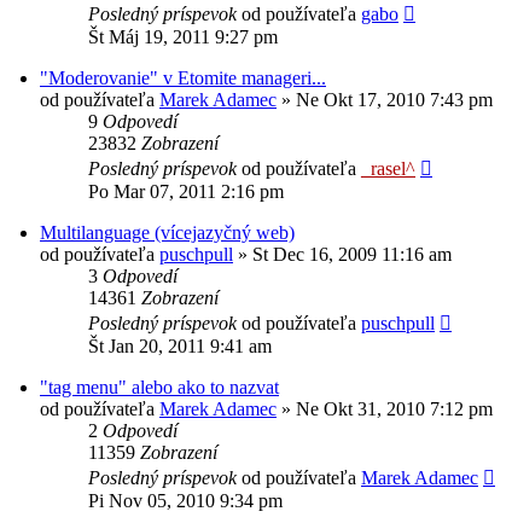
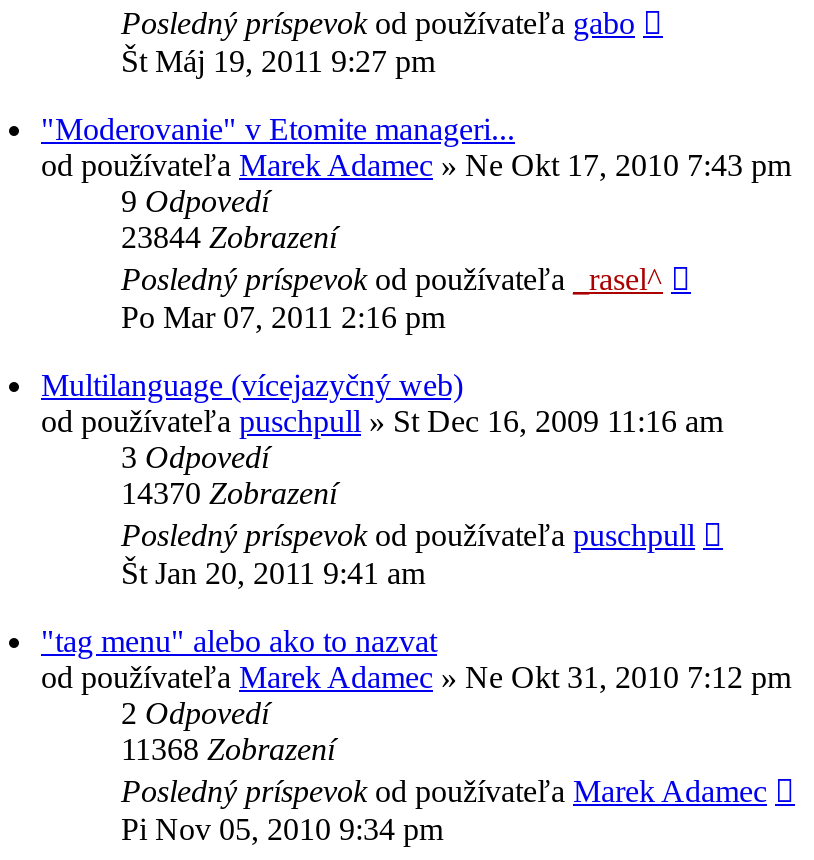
- 23832 Zobrazení
+ 23844 Zobrazení

- 14361 Zobrazení
+ 14370 Zobrazení

- 11359 Zobrazení
+ 11368 Zobrazení
